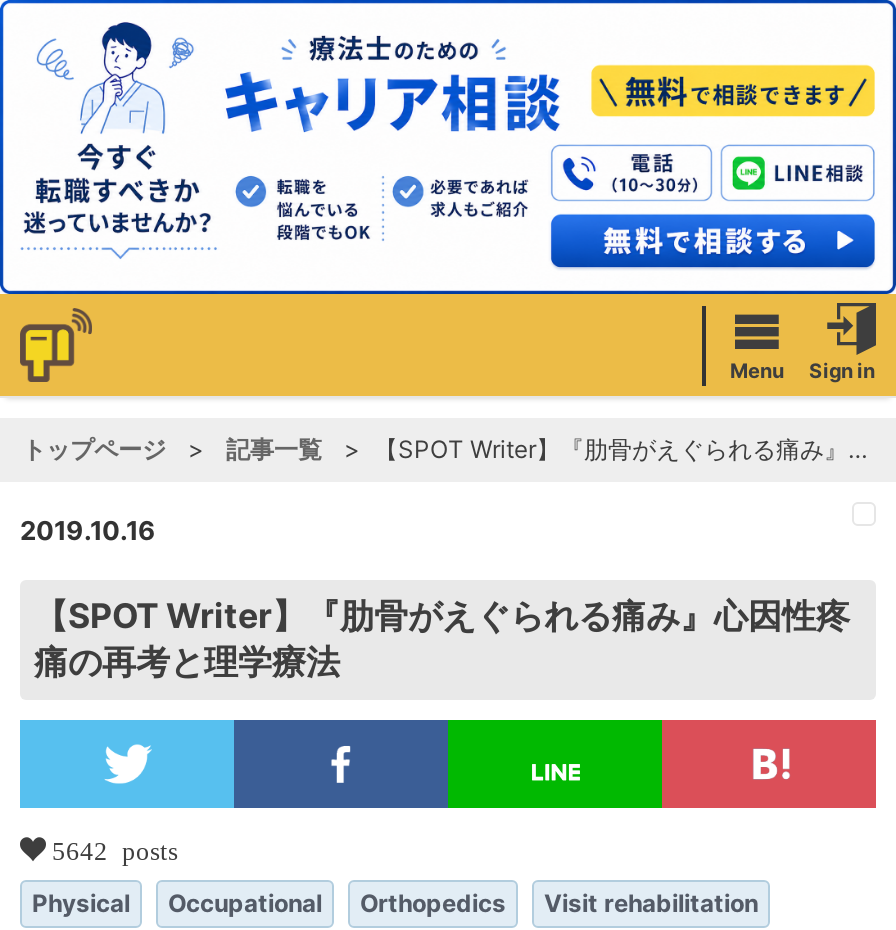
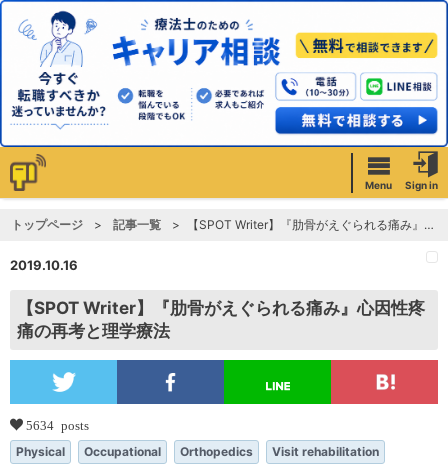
- 5642 posts
+ 5634 posts
